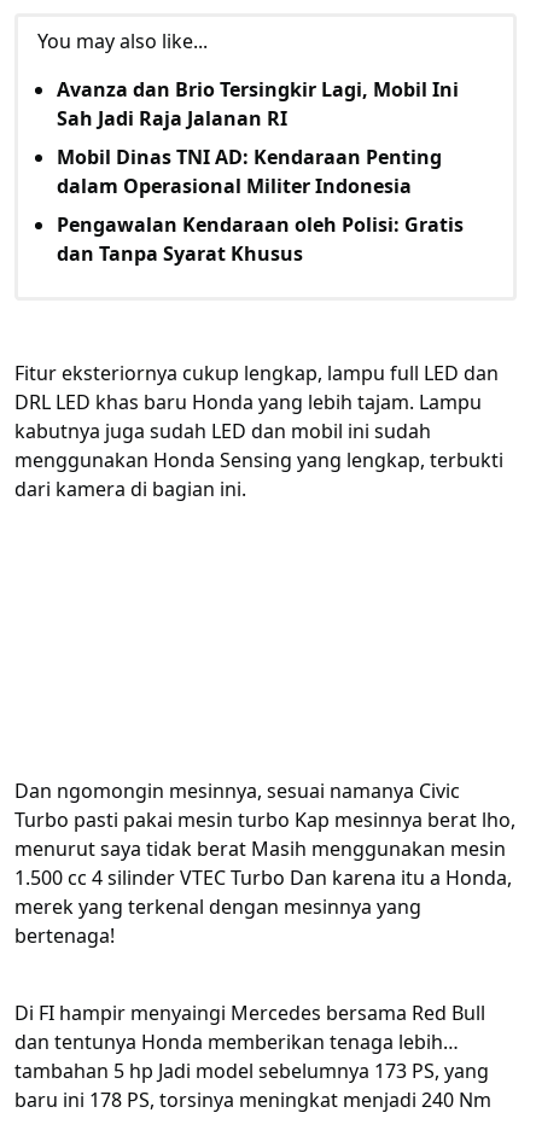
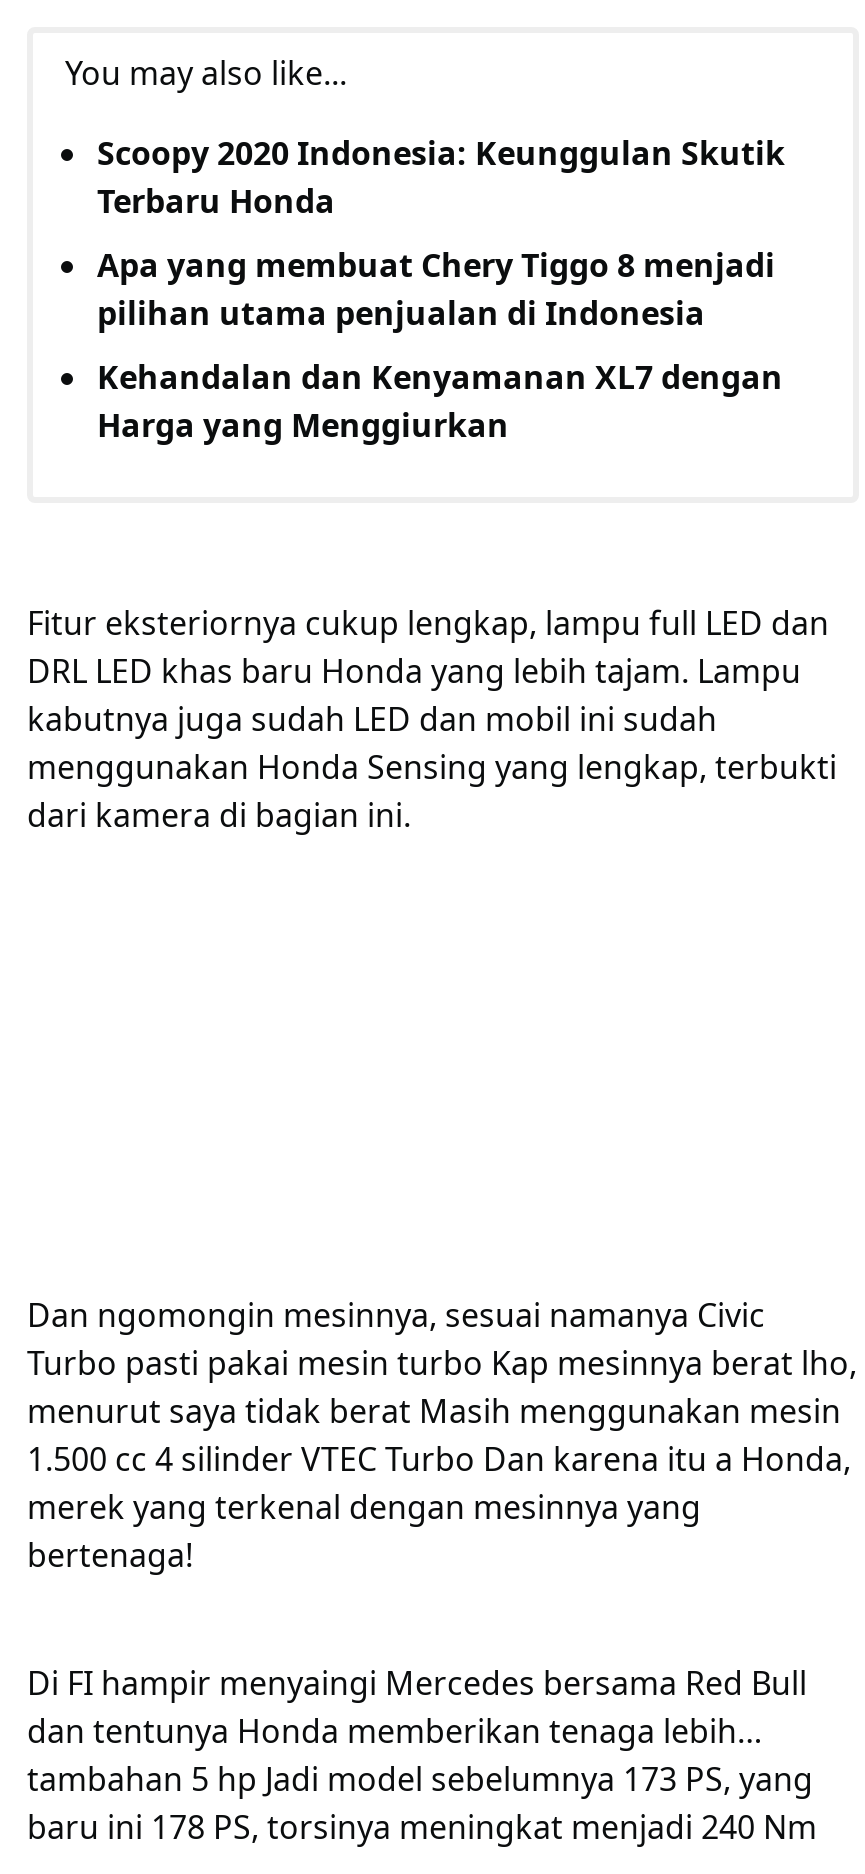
- Avanza dan Brio Tersingkir Lagi, Mobil Ini
- Sah Jadi Raja Jalanan RI
+ Scoopy 2020 Indonesia: Keunggulan Skutik
+ Terbaru Honda

- Mobil Dinas TNI AD: Kendaraan Penting
- dalam Operasional Militer Indonesia
+ Apa yang membuat Chery Tiggo 8 menjadi
+ pilihan utama penjualan di Indonesia

- Pengawalan Kendaraan oleh Polisi: Gratis
- dan Tanpa Syarat Khusus
+ Kehandalan dan Kenyamanan XL7 dengan
+ Harga yang Menggiurkan
